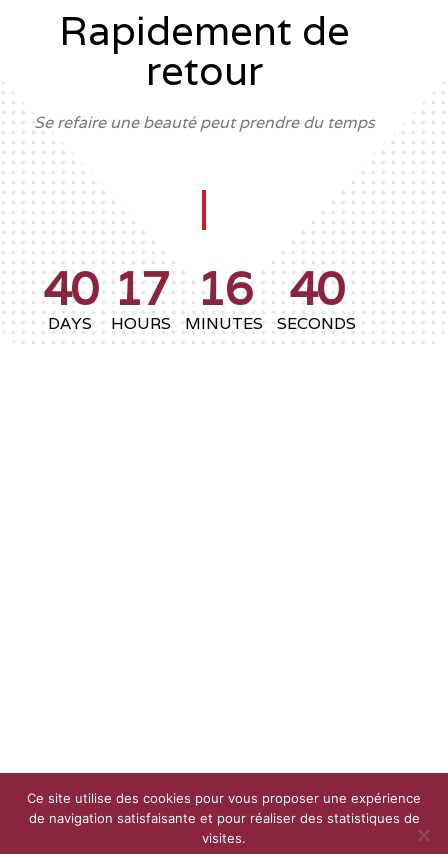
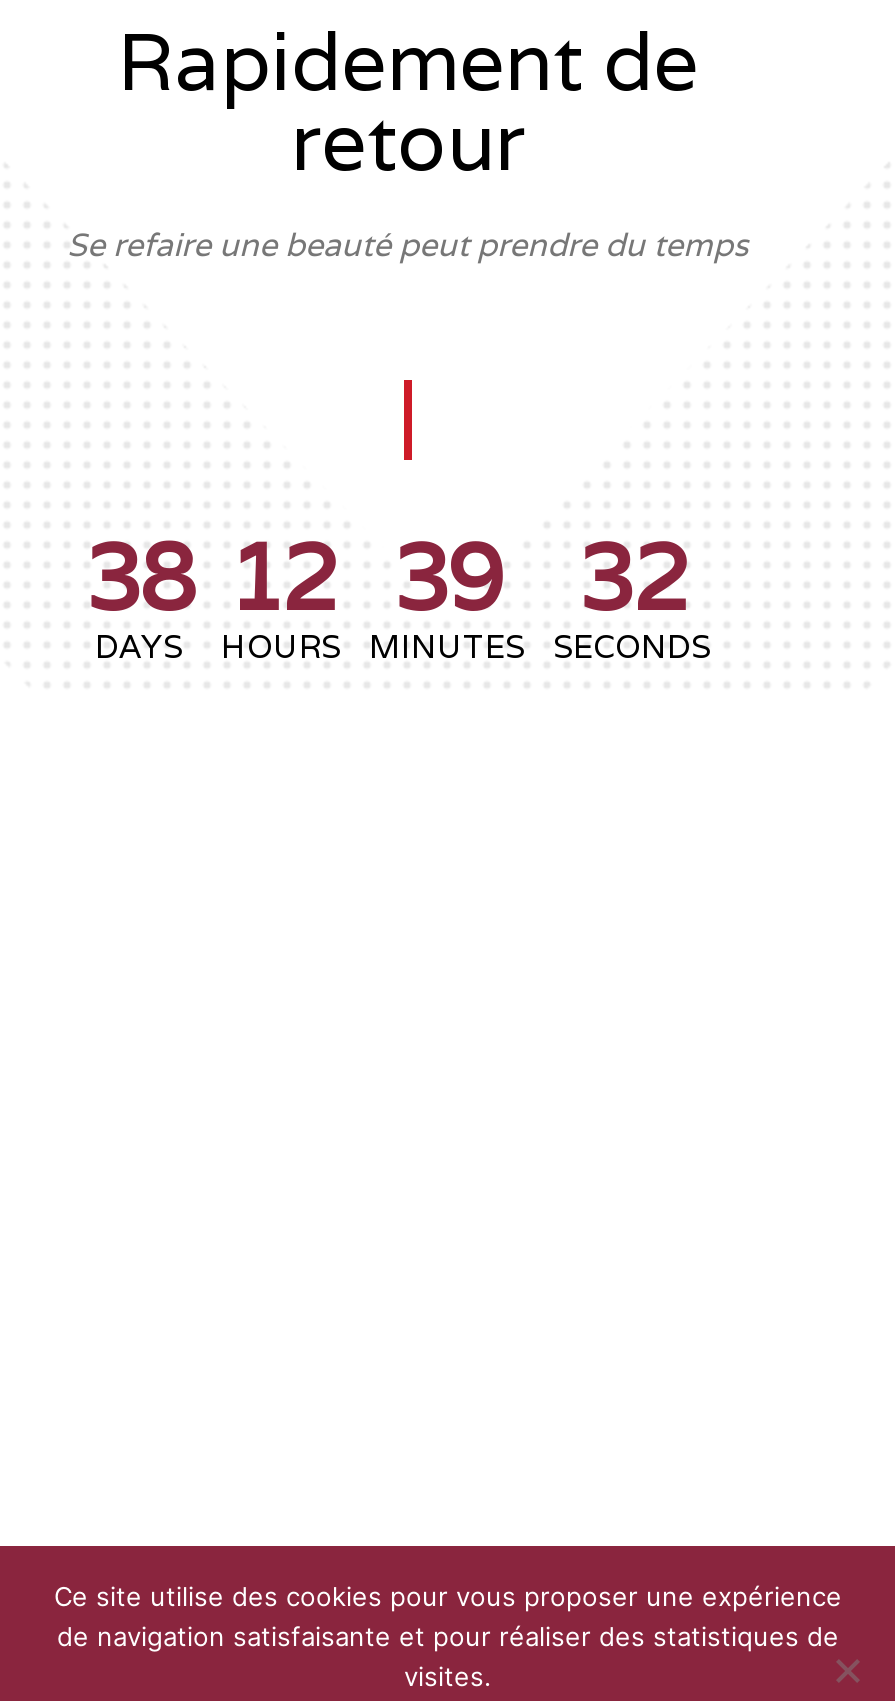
- 40
+ 38

- 17
+ 12

- 16
+ 39

- 40
+ 32
